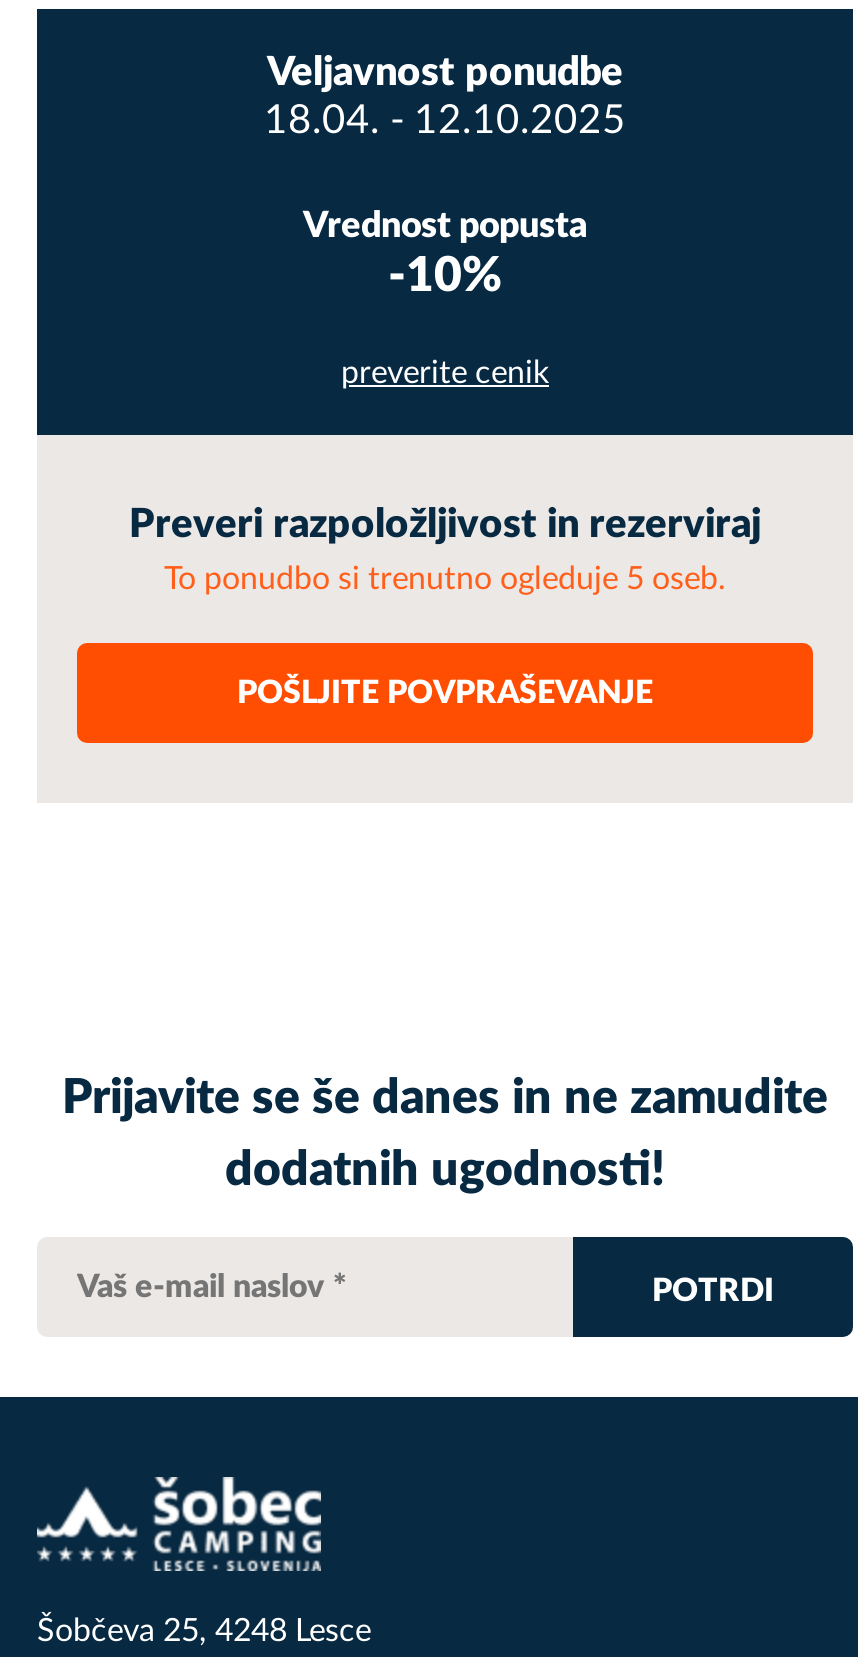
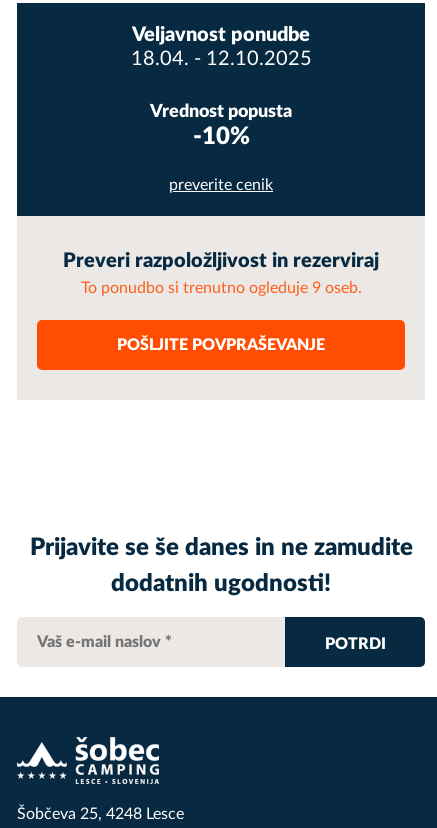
- To ponudbo si trenutno ogleduje 5 oseb.
+ To ponudbo si trenutno ogleduje 9 oseb.
